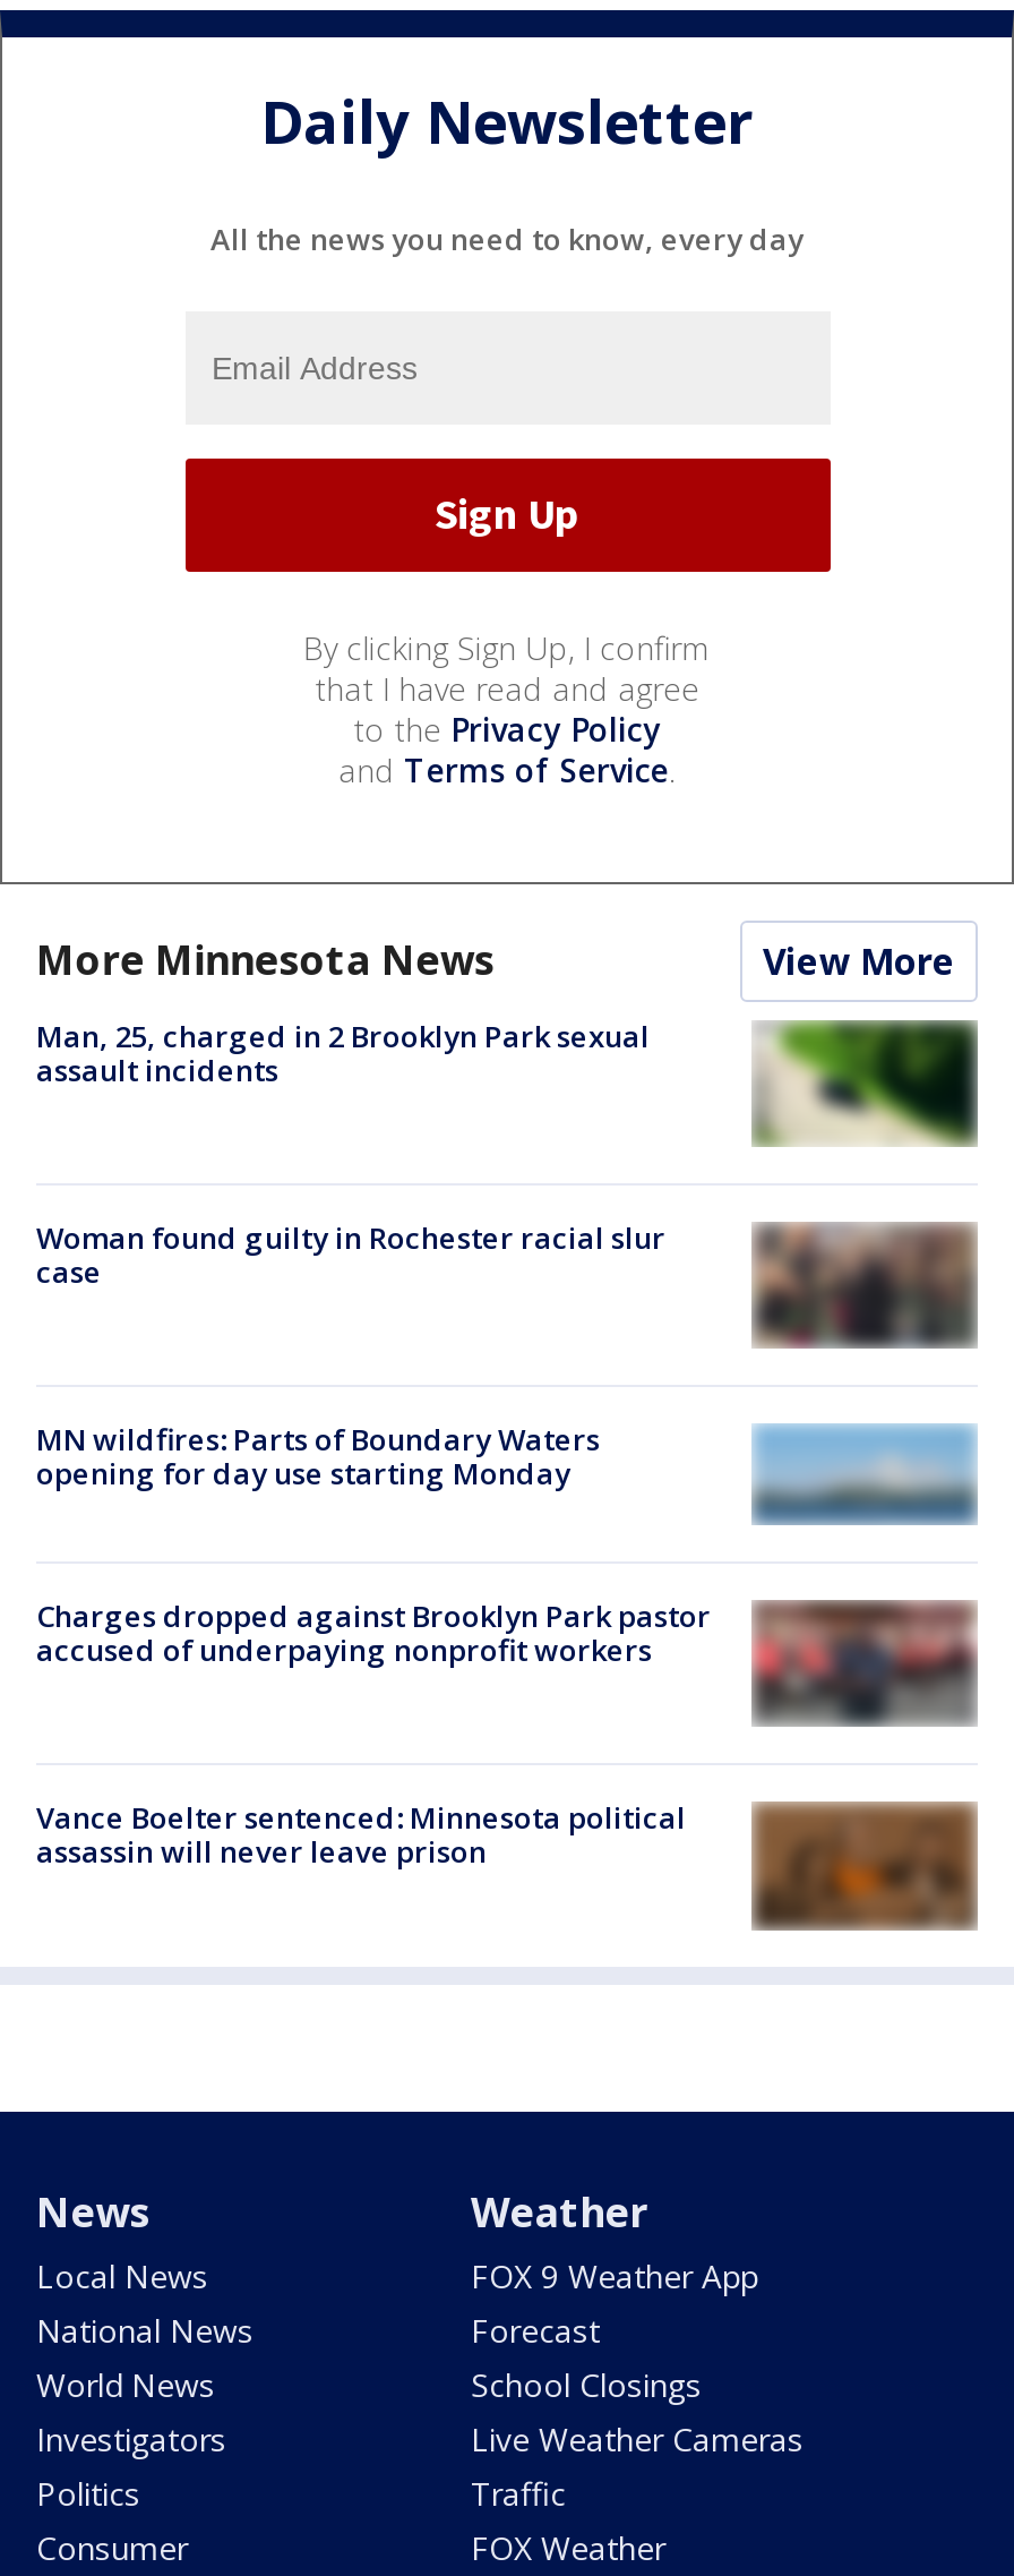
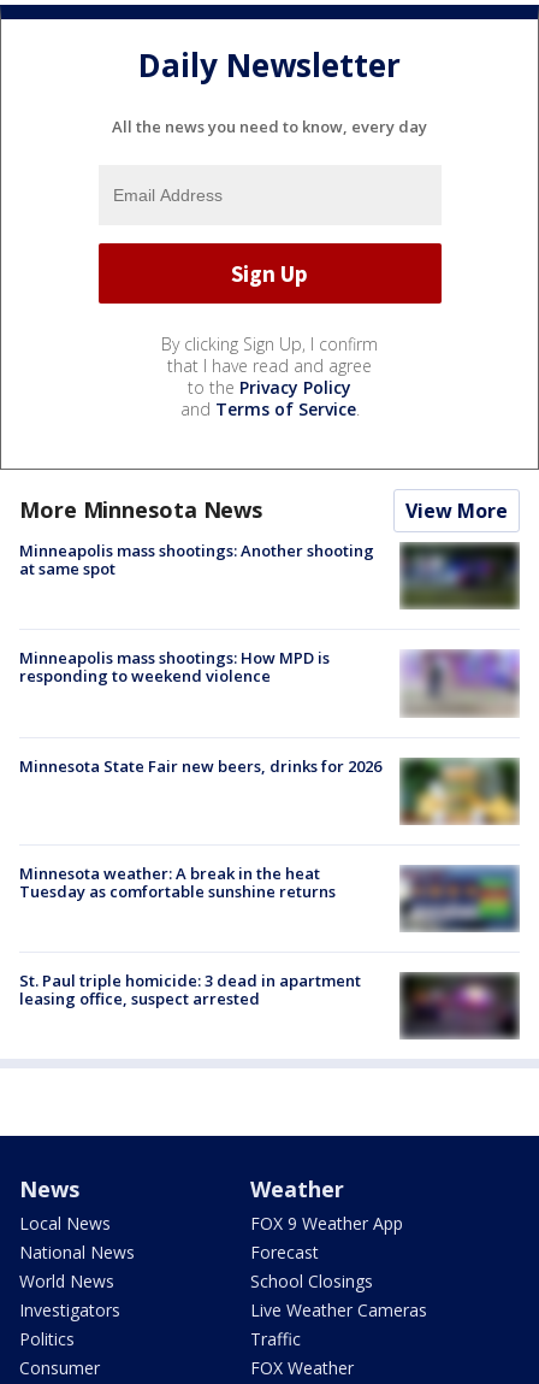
- Man, 25, charged in 2 Brooklyn Park sexual
- assault incidents
+ Minneapolis mass shootings: Another shooting
+ at same spot

- [image]
+ [image]

- Woman found guilty in Rochester racial slur
- case
+ Minneapolis mass shootings: How MPD is
+ responding to weekend violence

- [image]
+ [image]

- MN wildfires: Parts of Boundary Waters
- opening for day use starting Monday
+ Minnesota State Fair new beers, drinks for 2026

- [image]
+ [image]

- Charges dropped against Brooklyn Park pastor
- accused of underpaying nonprofit workers
+ Minnesota weather: A break in the heat
+ Tuesday as comfortable sunshine returns

- [image]
+ [image]

- [image]
- Vance Boelter sentenced: Minnesota political
- assassin will never leave prison
+ [image]
+ St. Paul triple homicide: 3 dead in apartment
+ leasing office, suspect arrested
